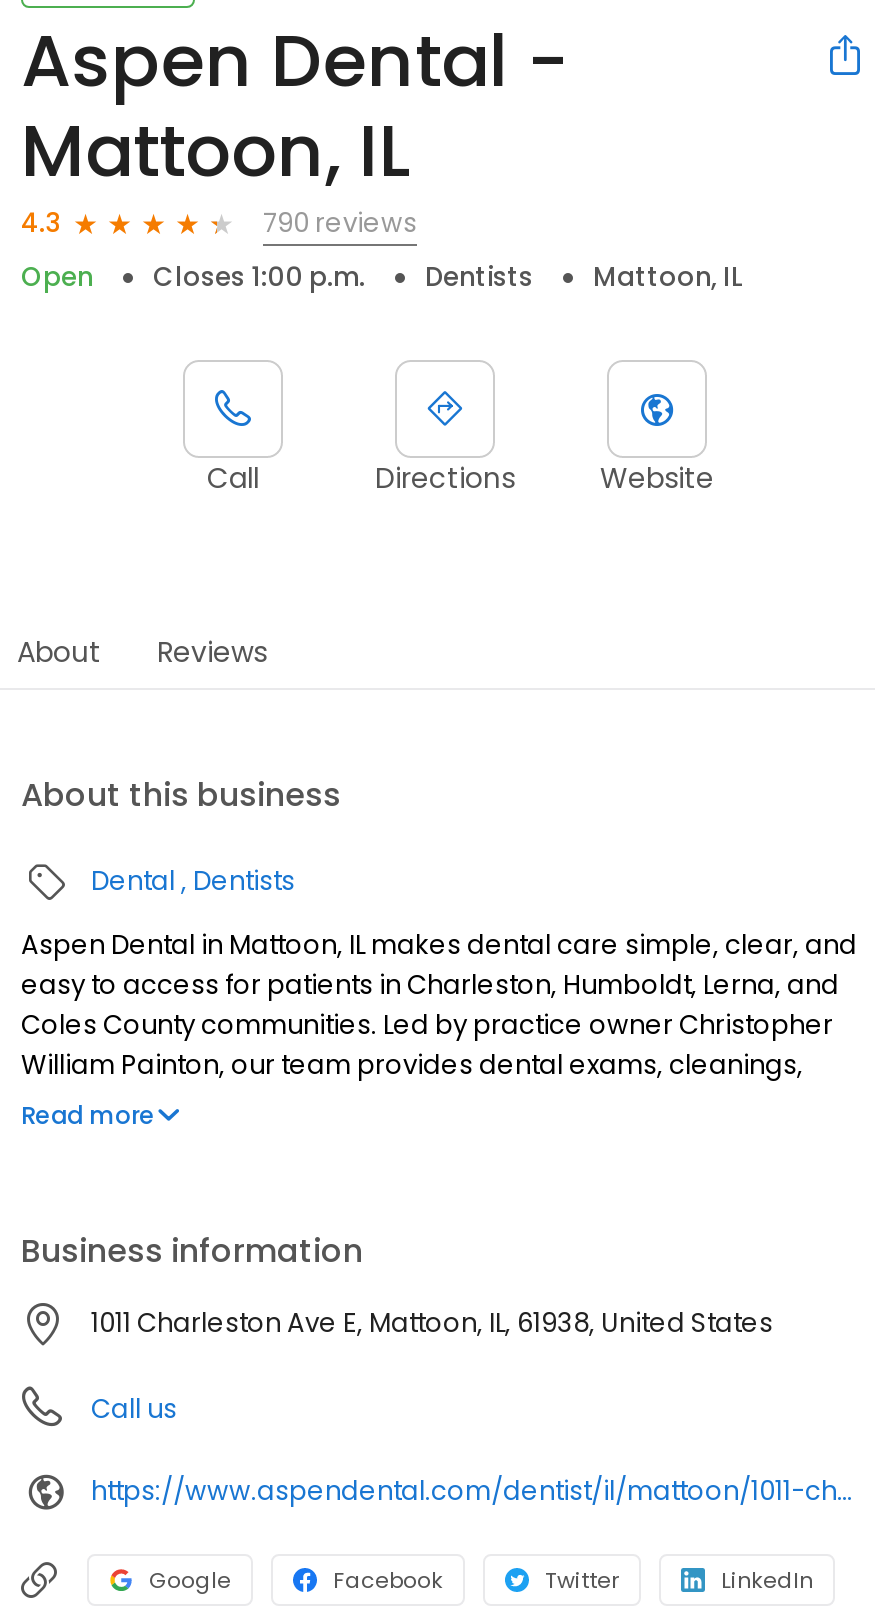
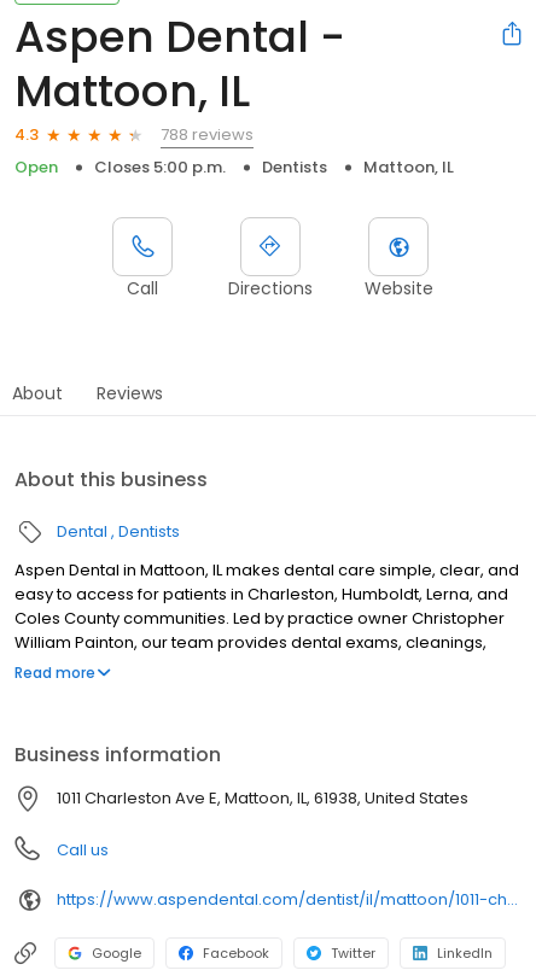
- 790 reviews
+ 788 reviews

- Open Closes 1:00 p.m. Dentists Mattoon, IL
+ Open Closes 5:00 p.m. Dentists Mattoon, IL
